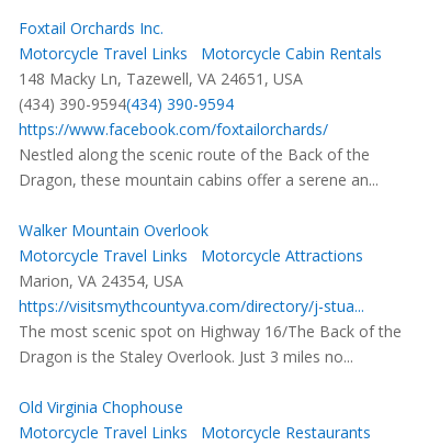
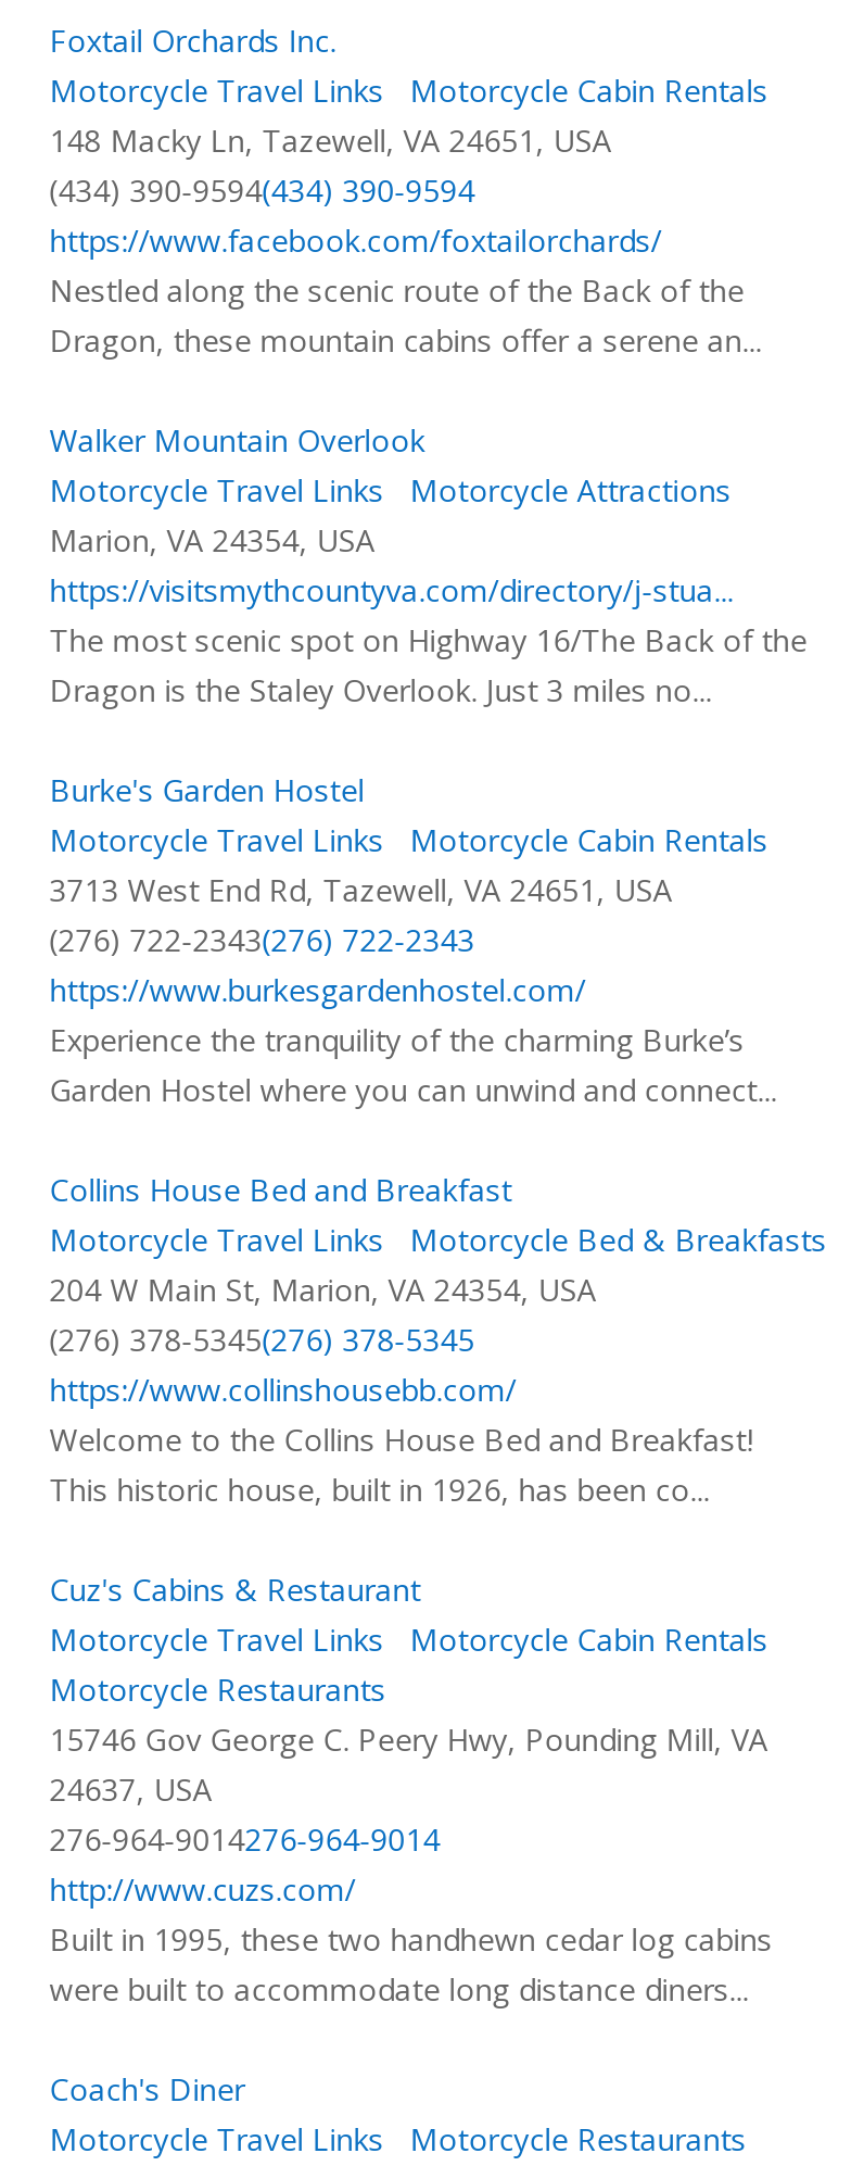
- Old Virginia Chophouse
+ Burke's Garden Hostel
+ Motorcycle Travel Links Motorcycle Cabin Rentals
+ 3713 West End Rd, Tazewell, VA 24651, USA
+ (276) 722-2343(276) 722-2343
+ https://www.burkesgardenhostel.com/
+ Experience the tranquility of the charming Burke’s
+ Garden Hostel where you can unwind and connect...
+ Collins House Bed and Breakfast
+ Motorcycle Travel Links Motorcycle Bed & Breakfasts
+ 204 W Main St, Marion, VA 24354, USA
+ (276) 378-5345(276) 378-5345
+ https://www.collinshousebb.com/
+ Welcome to the Collins House Bed and Breakfast!
+ This historic house, built in 1926, has been co...
+ Cuz's Cabins & Restaurant
+ Motorcycle Travel Links Motorcycle Cabin Rentals
+ Motorcycle Restaurants
+ 15746 Gov George C. Peery Hwy, Pounding Mill, VA
+ 24637, USA
+ 276-964-9014276-964-9014
+ http://www.cuzs.com/
+ Built in 1995, these two handhewn cedar log cabins
+ were built to accommodate long distance diners...
+ Coach's Diner
